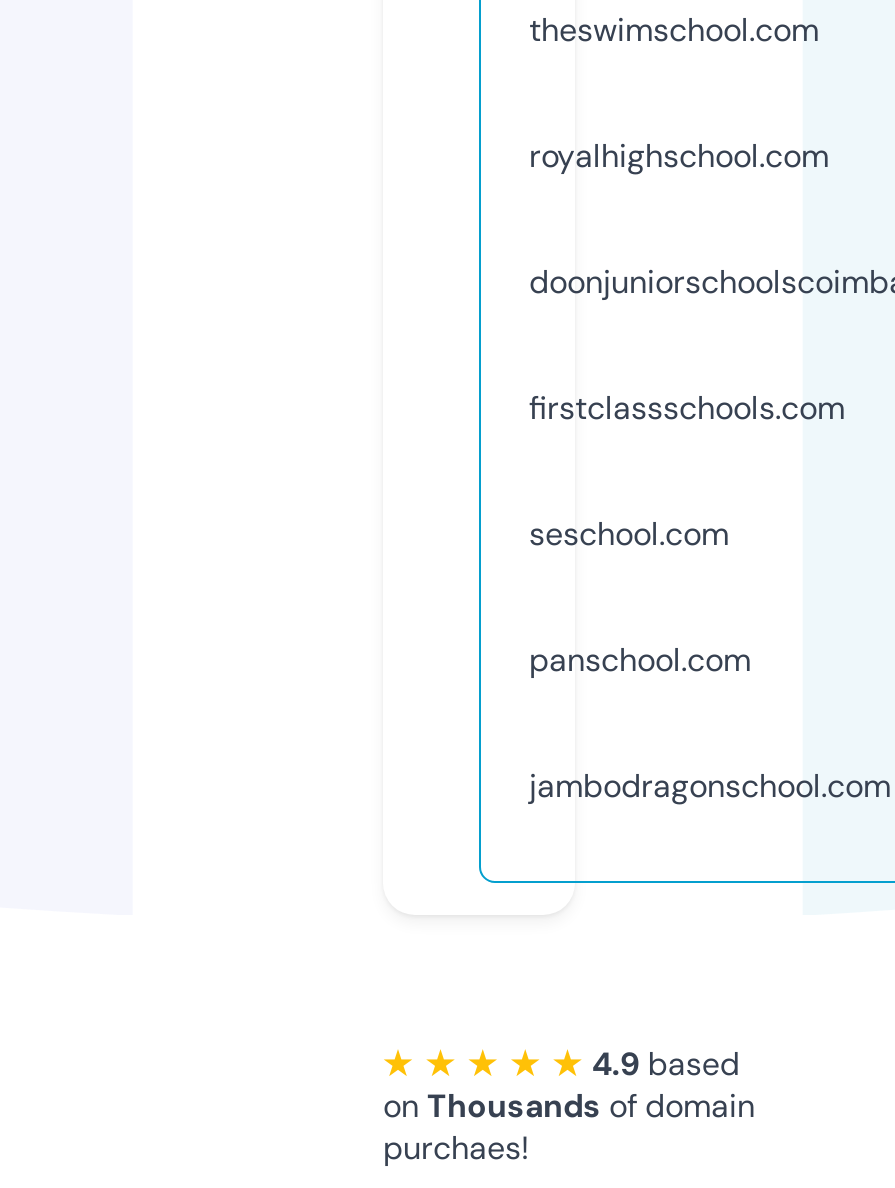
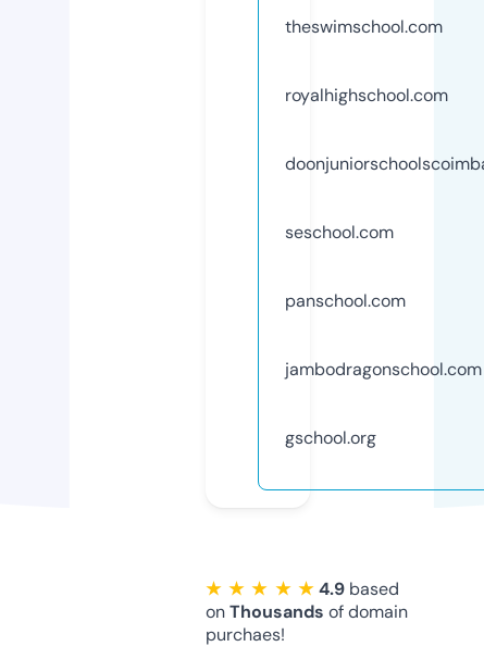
- firstclassschools.com

moved up: seschool.com | panschool.com | jambodragonschool.com

+ gschool.org
